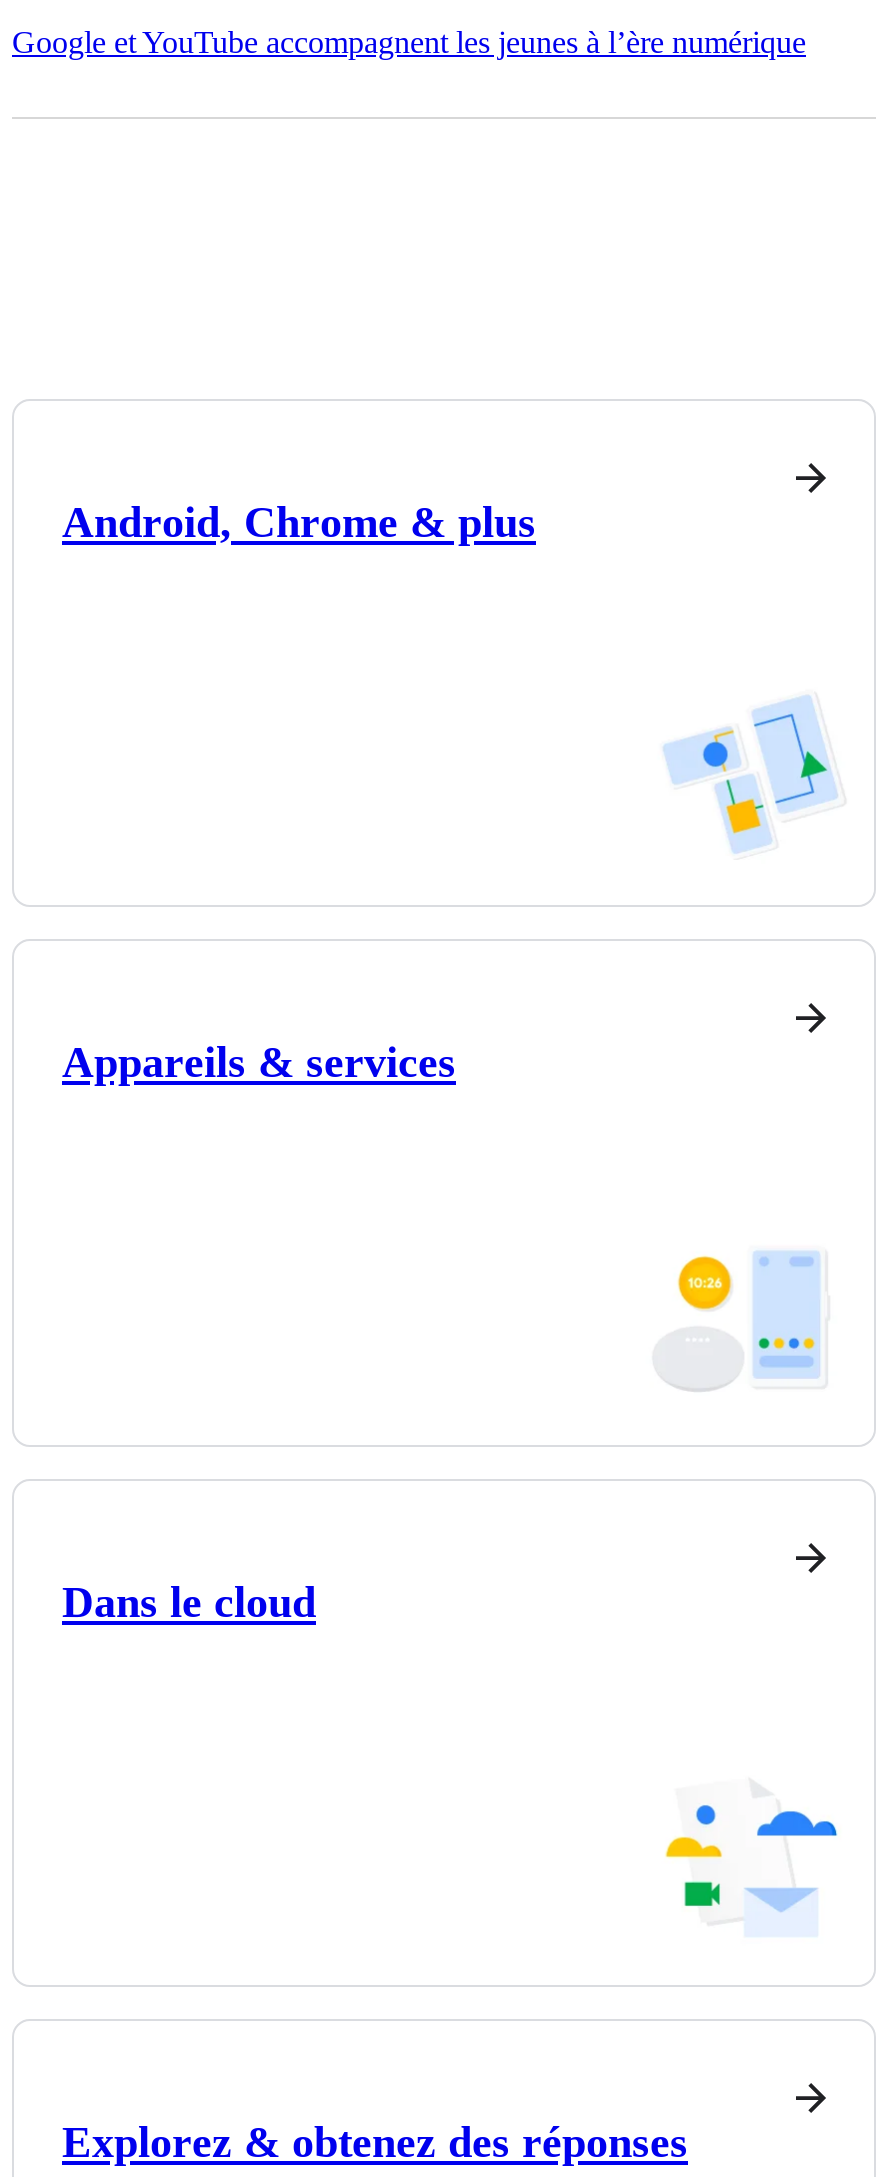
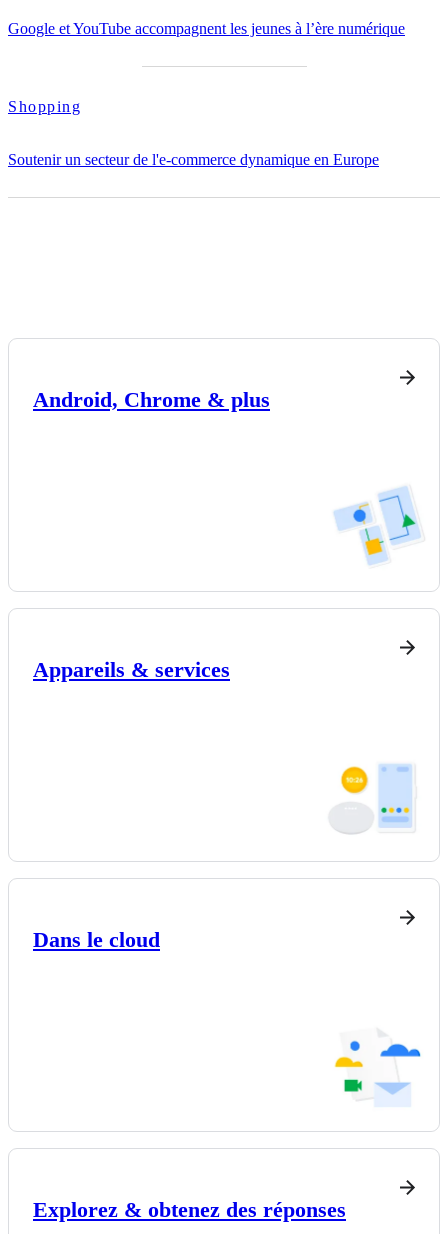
+ Shopping
+ Soutenir un secteur de l'e-commerce dynamique en Europe
